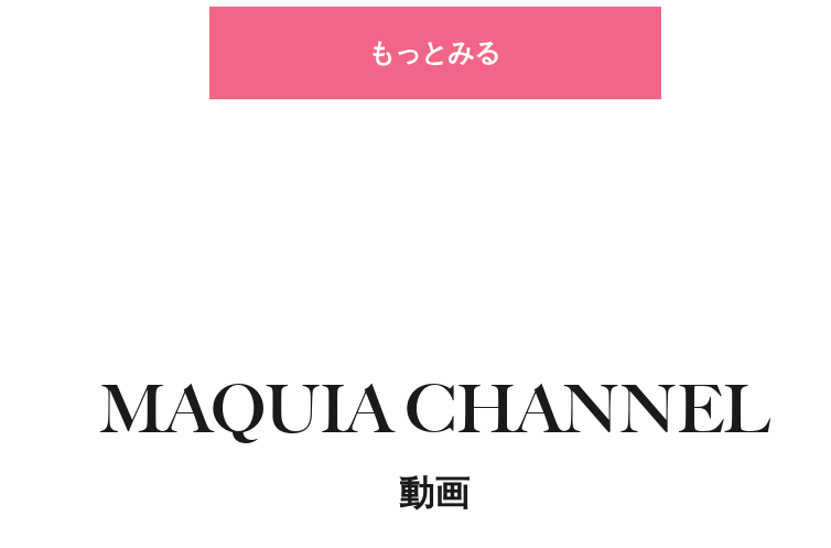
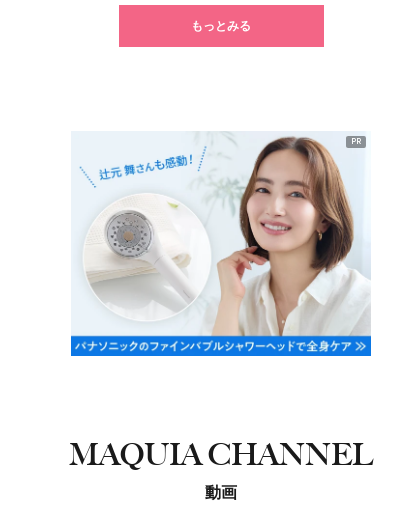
+ [image]
+ PR
